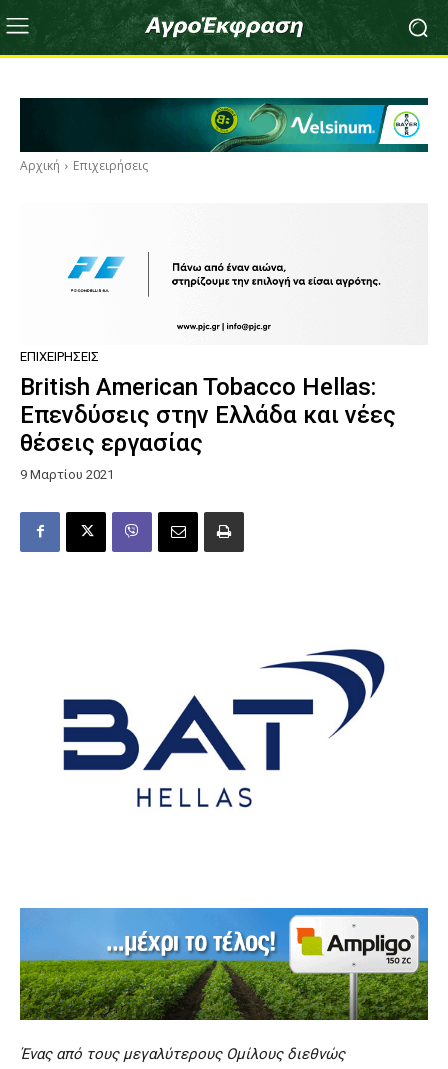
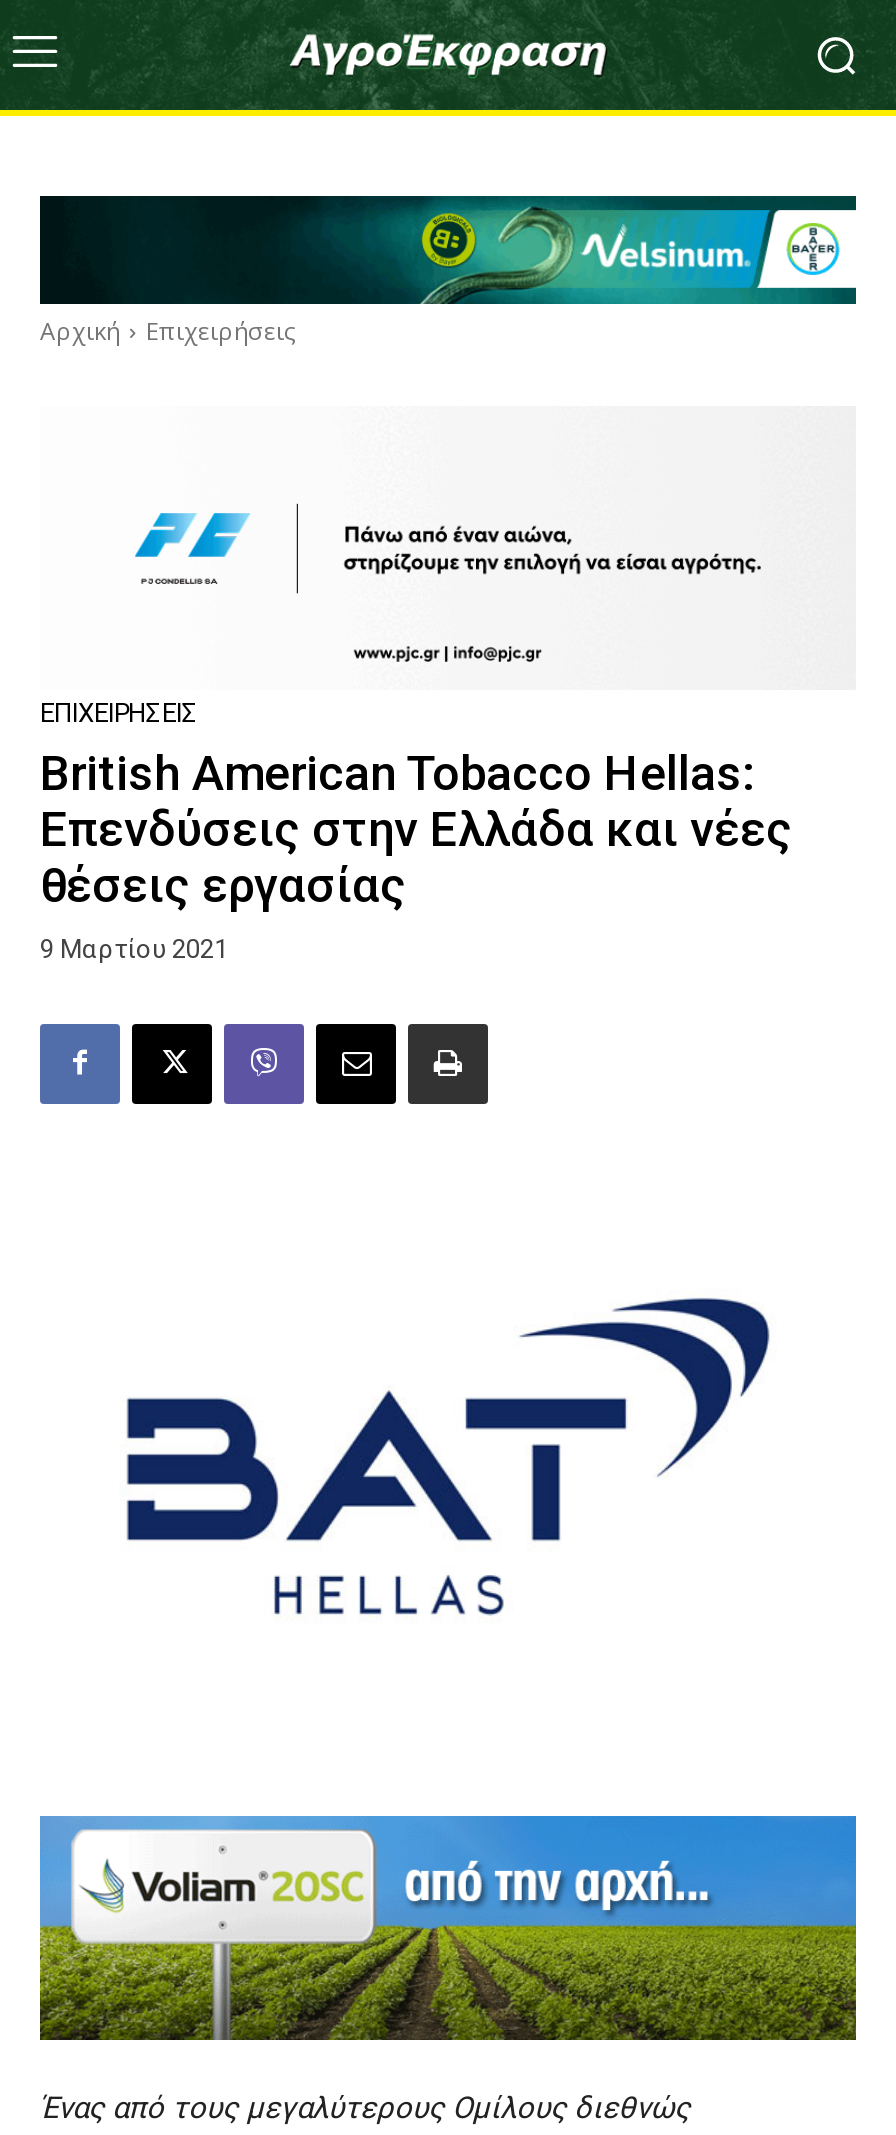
- [image]
+ [image]
